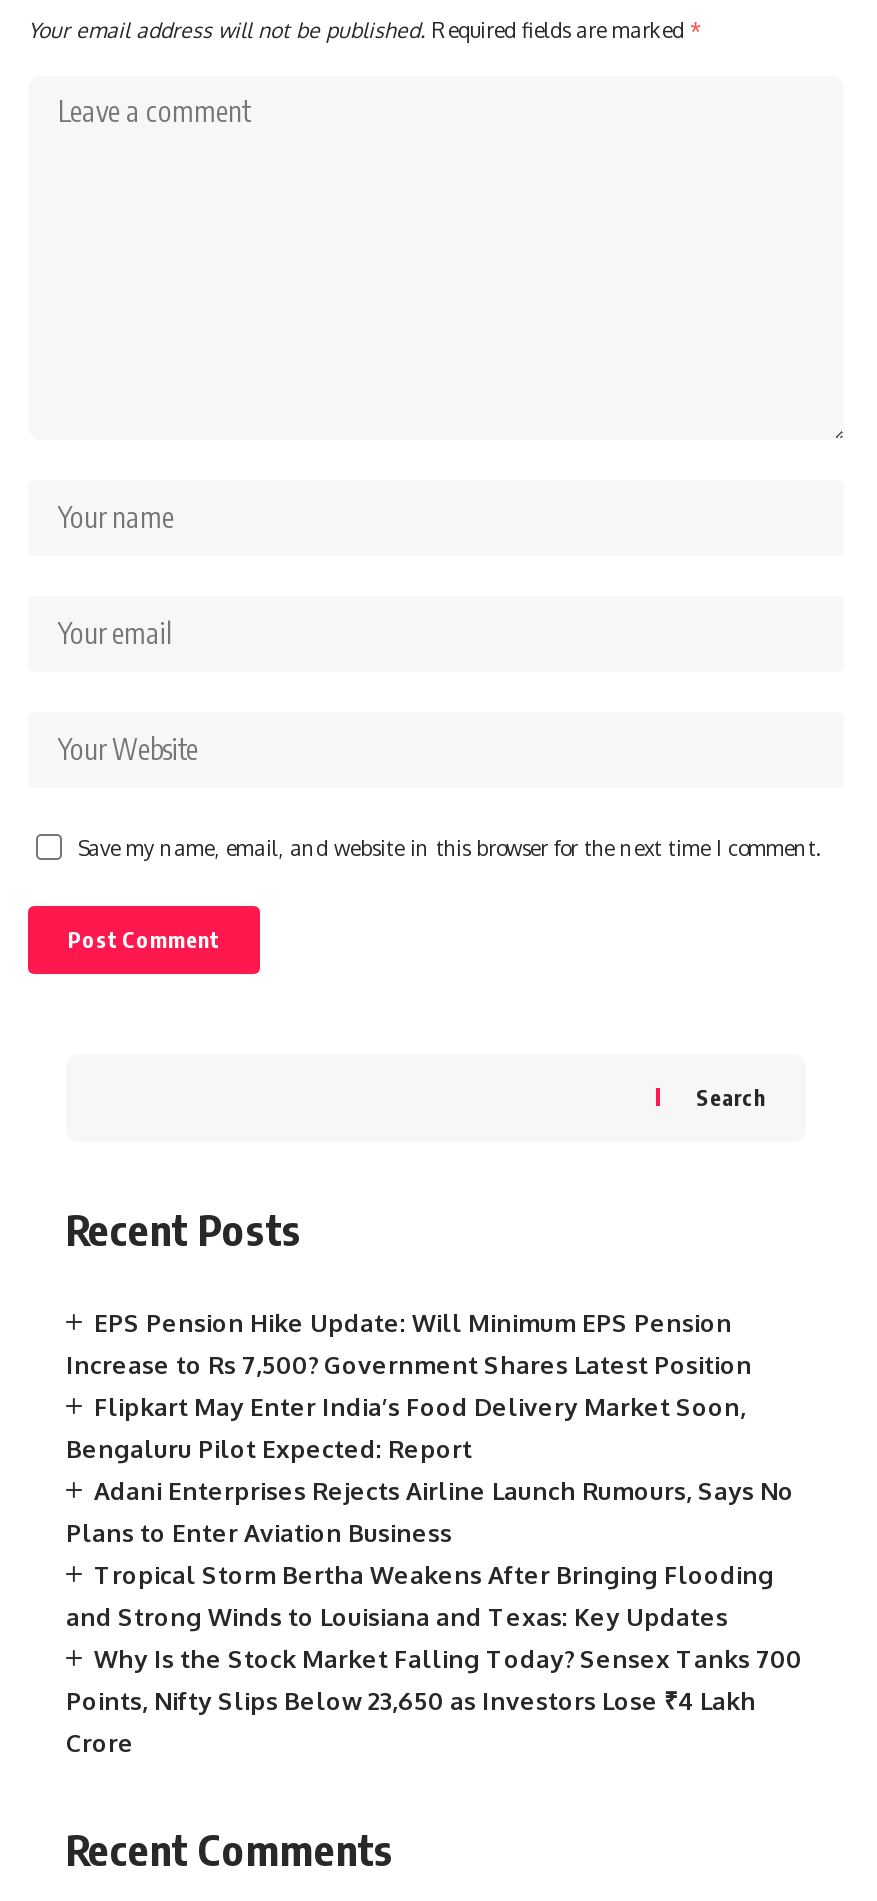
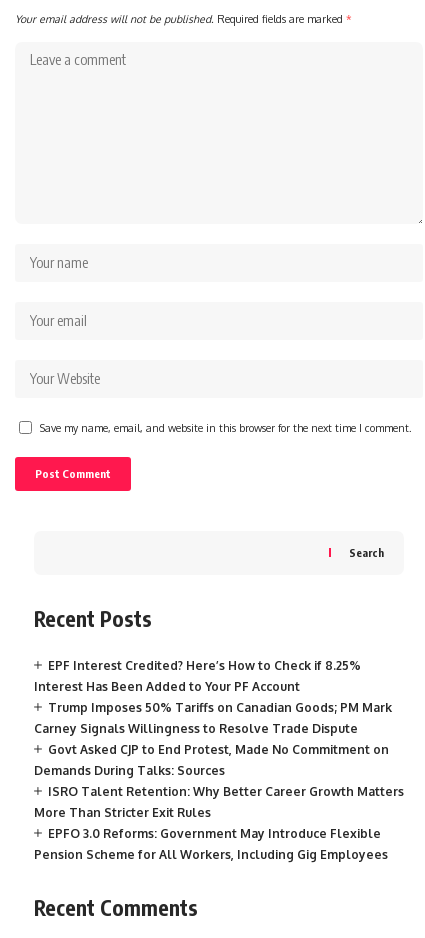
- EPS Pension Hike Update: Will Minimum EPS Pension
- Increase to Rs 7,500? Government Shares Latest Position
- Flipkart May Enter India’s Food Delivery Market Soon,
- Bengaluru Pilot Expected: Report
- Adani Enterprises Rejects Airline Launch Rumours, Says No
- Plans to Enter Aviation Business
- Tropical Storm Bertha Weakens After Bringing Flooding
- and Strong Winds to Louisiana and Texas: Key Updates
- Why Is the Stock Market Falling Today? Sensex Tanks 700
- Points, Nifty Slips Below 23,650 as Investors Lose ₹4 Lakh
- Crore
+ EPF Interest Credited? Here’s How to Check if 8.25%
+ Interest Has Been Added to Your PF Account
+ Trump Imposes 50% Tariffs on Canadian Goods; PM Mark
+ Carney Signals Willingness to Resolve Trade Dispute
+ Govt Asked CJP to End Protest, Made No Commitment on
+ Demands During Talks: Sources
+ ISRO Talent Retention: Why Better Career Growth Matters
+ More Than Stricter Exit Rules
+ EPFO 3.0 Reforms: Government May Introduce Flexible
+ Pension Scheme for All Workers, Including Gig Employees
